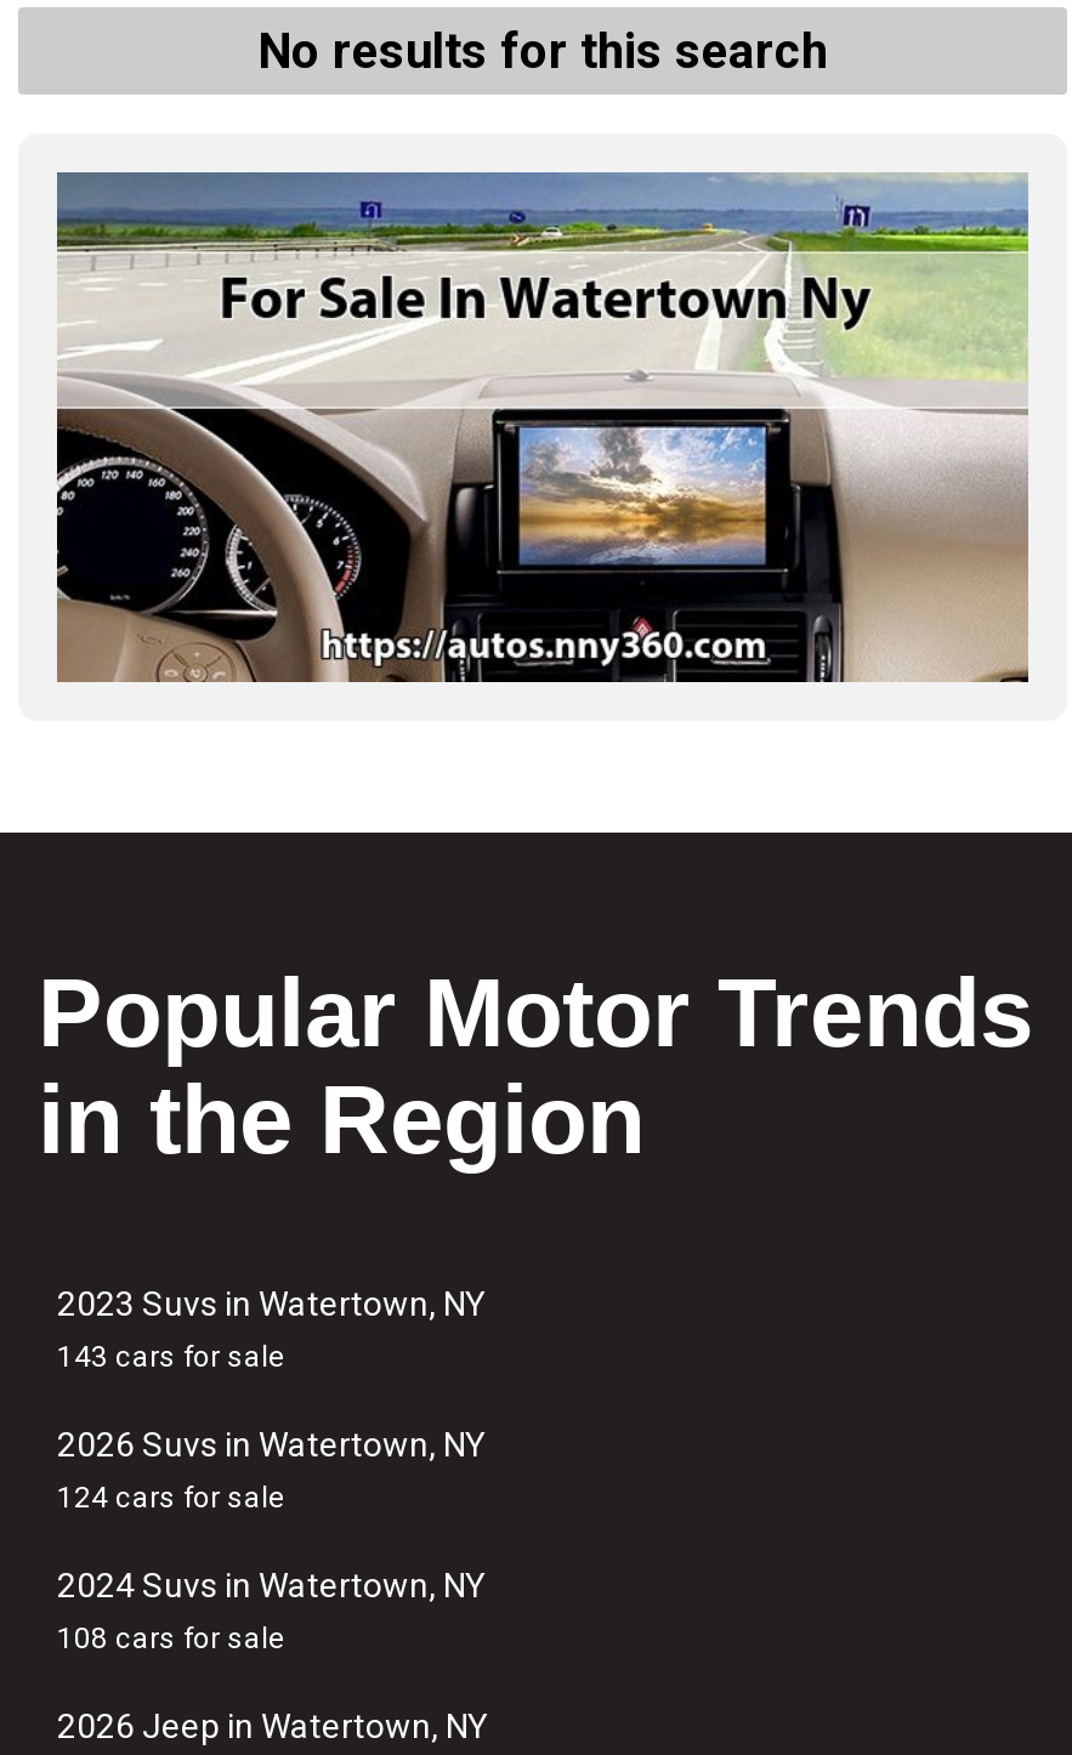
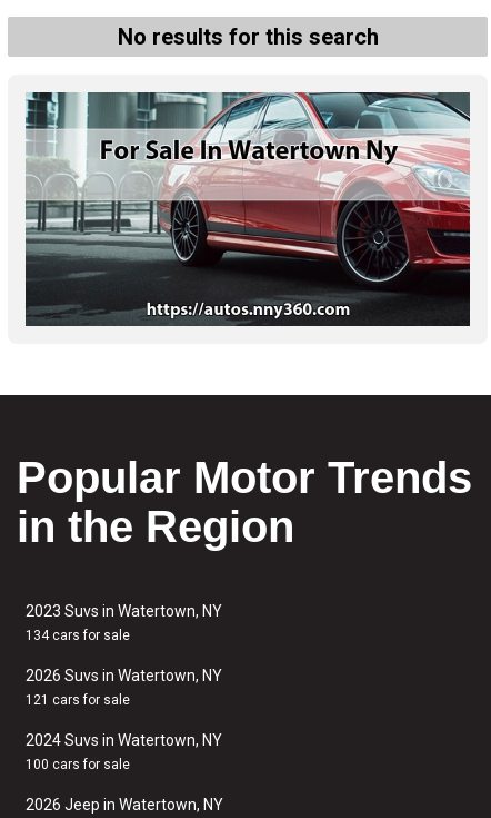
- [image]
+ [image]

- 143 cars for sale
+ 134 cars for sale

- 124 cars for sale
+ 121 cars for sale

- 108 cars for sale
+ 100 cars for sale
